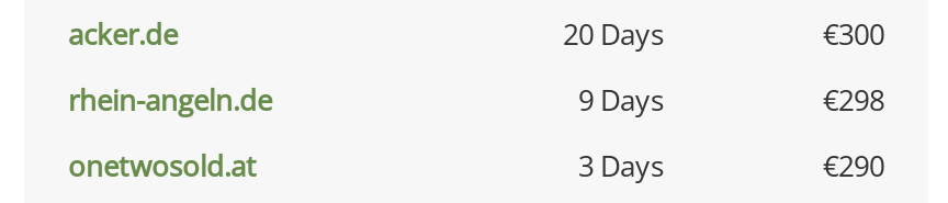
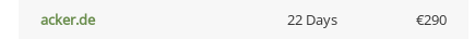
- 20 Days
- €300
- rhein-angeln.de
- 9 Days
- €298
- onetwosold.at
- 3 Days
+ 22 Days
